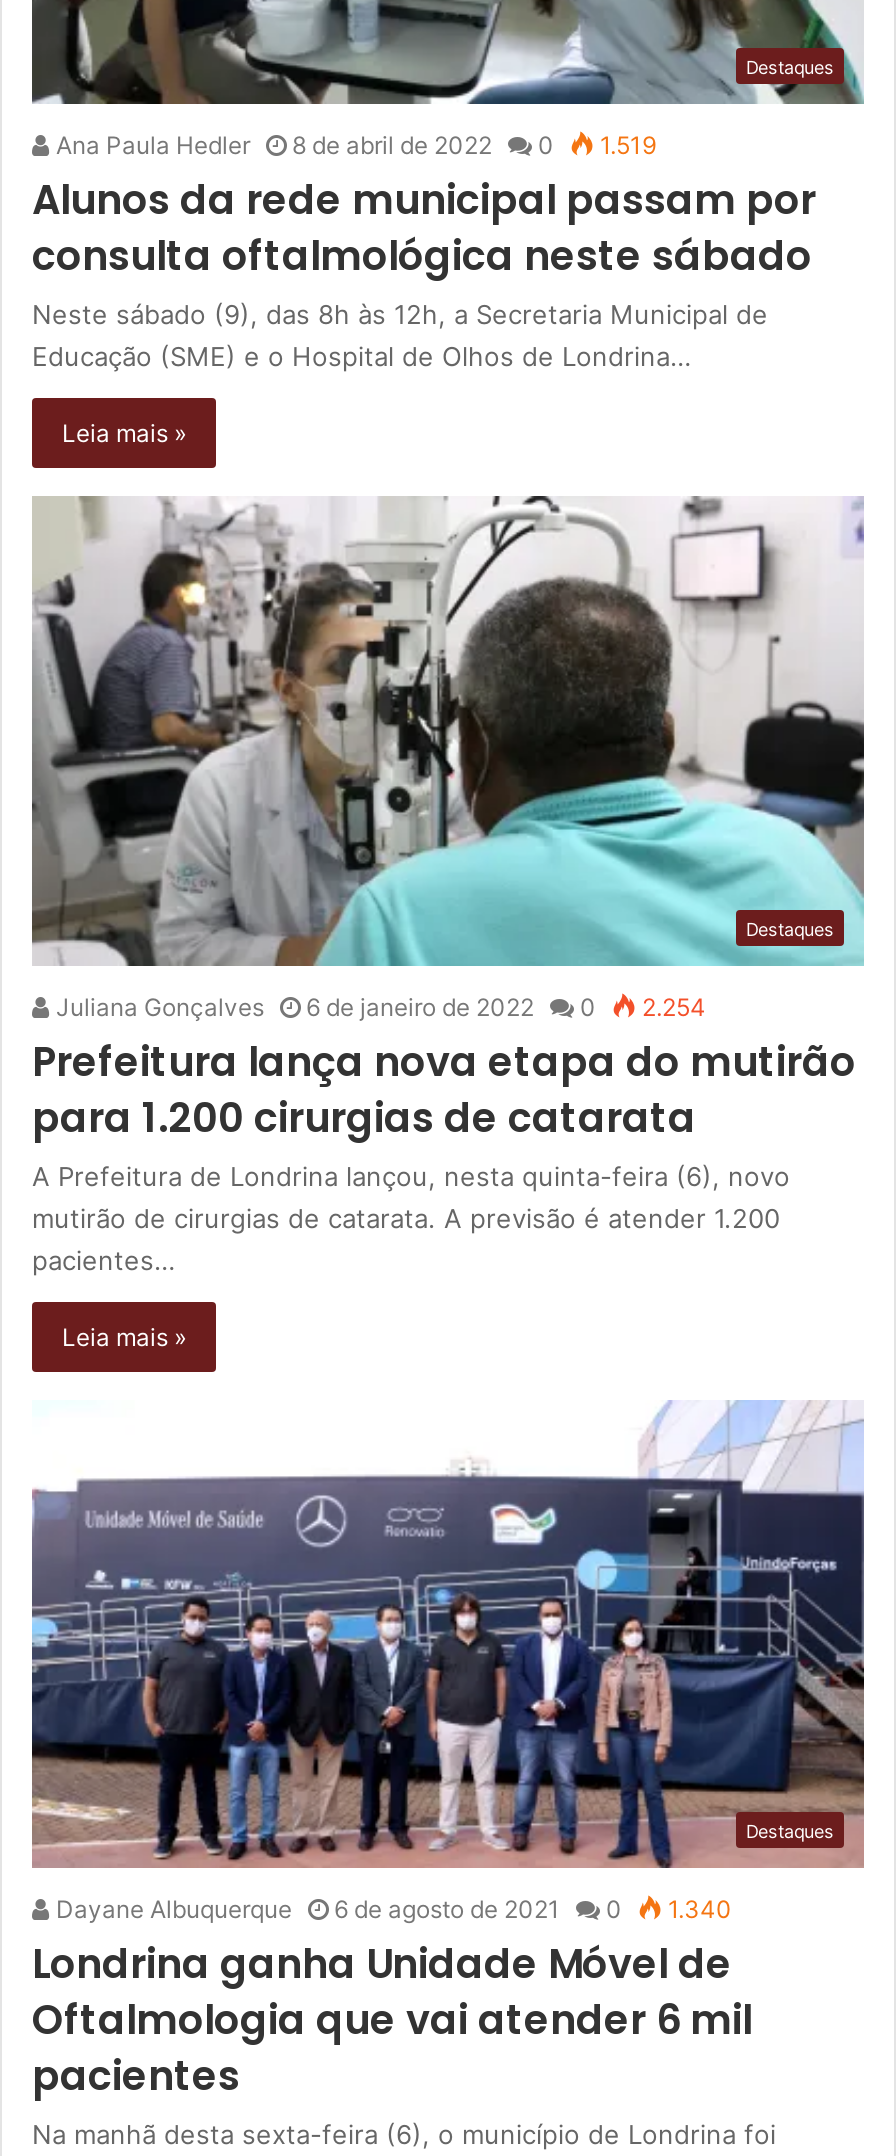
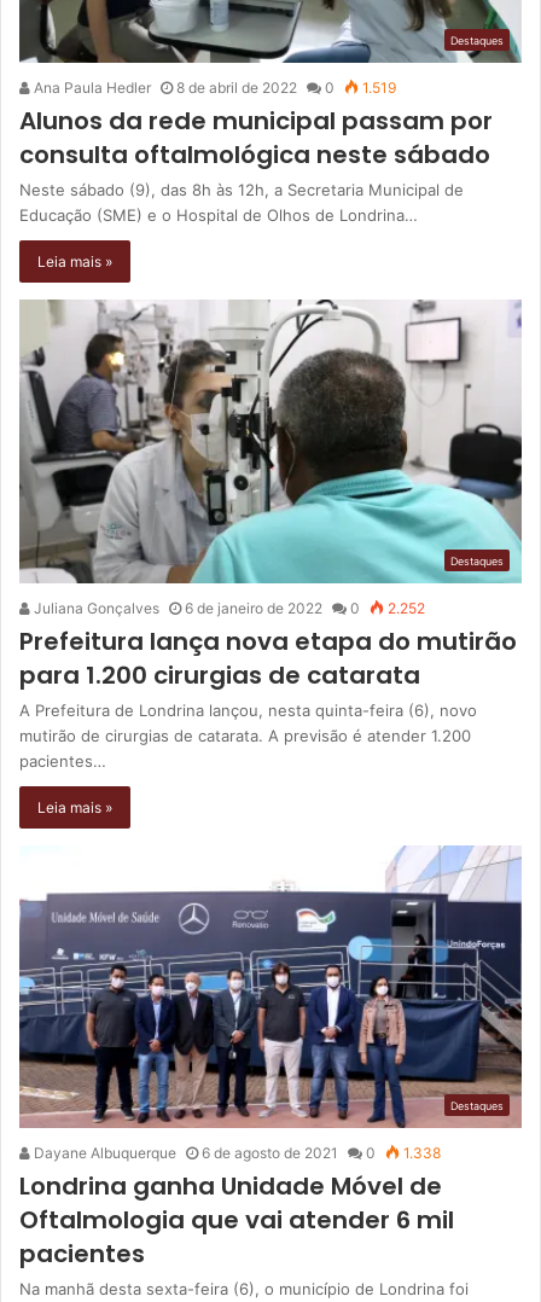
- Juliana Gonçalves 6 de janeiro de 2022 0 2.254
+ Juliana Gonçalves 6 de janeiro de 2022 0 2.252

- Dayane Albuquerque 6 de agosto de 2021 0 1.340
+ Dayane Albuquerque 6 de agosto de 2021 0 1.338
